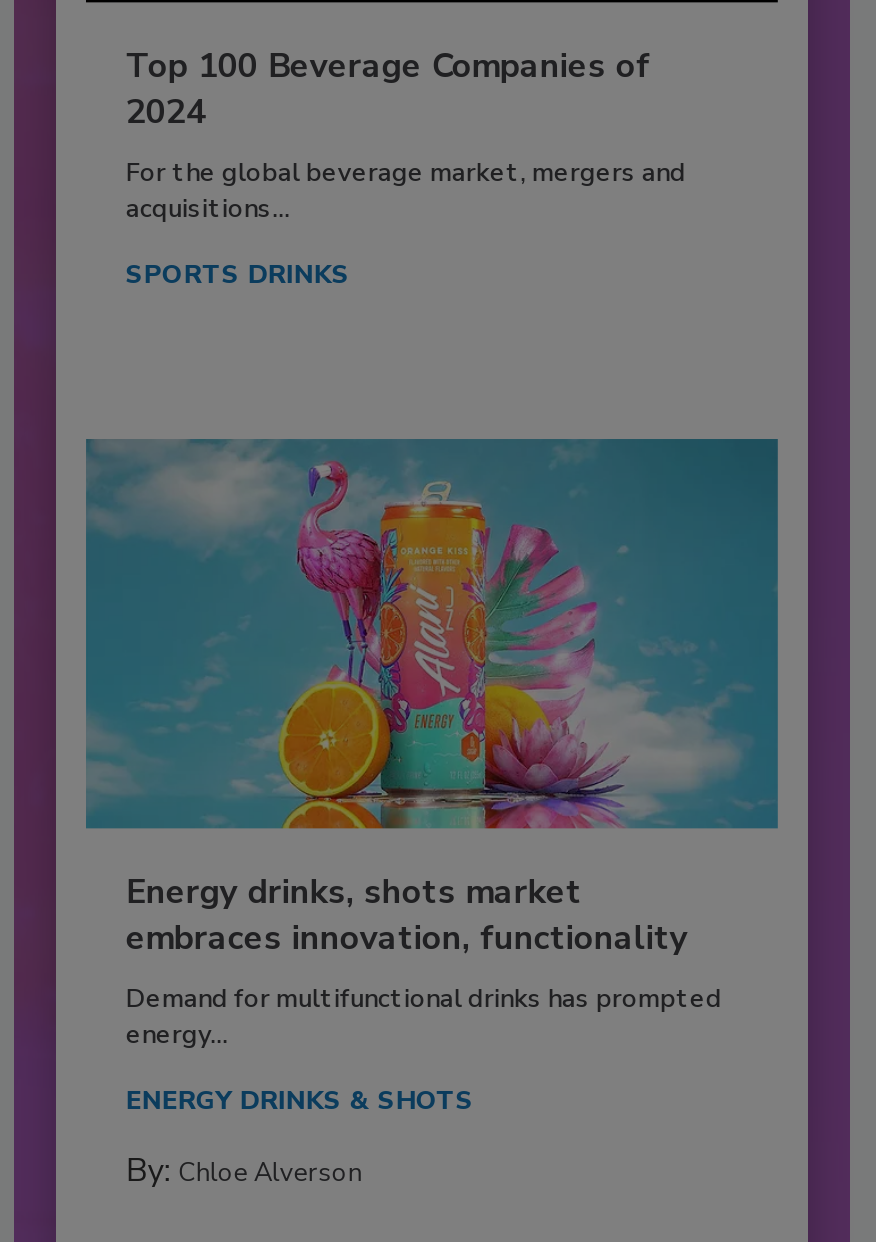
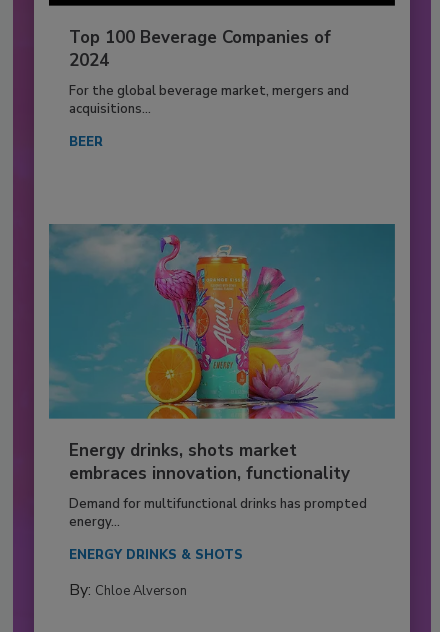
- SPORTS DRINKS
+ BEER
